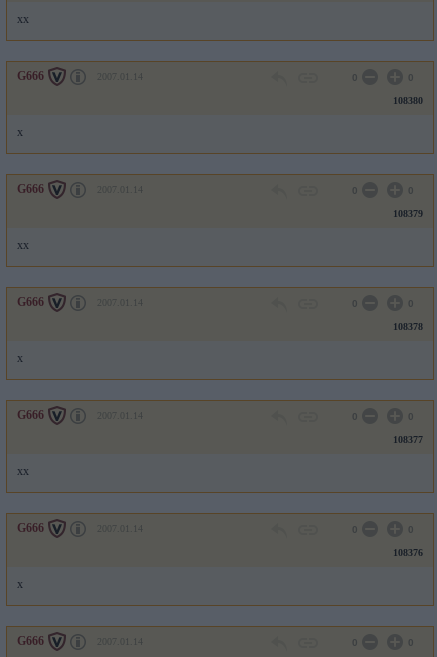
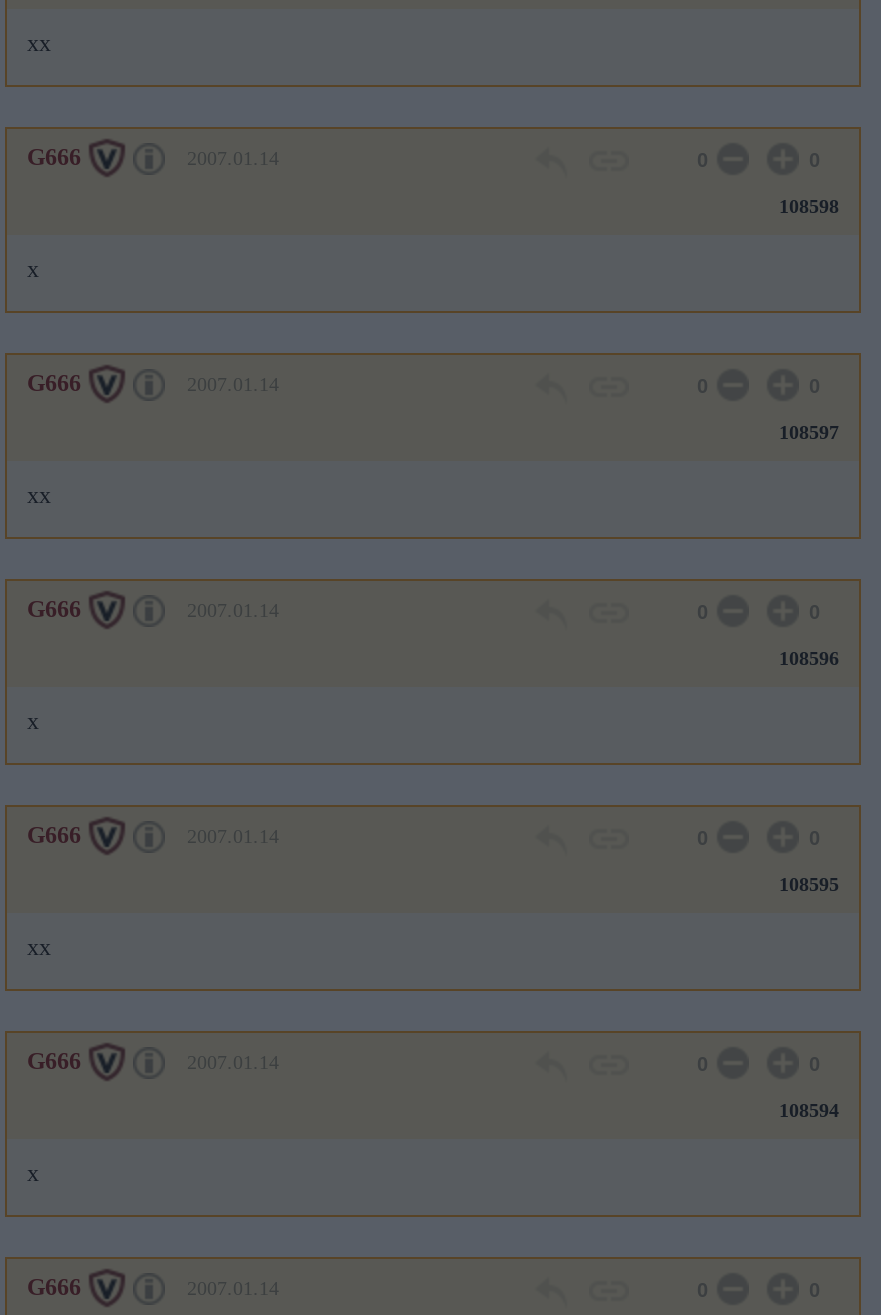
- 108380
+ 108598

- 108379
+ 108597

- 108378
+ 108596

- 108377
+ 108595

- 108376
+ 108594
